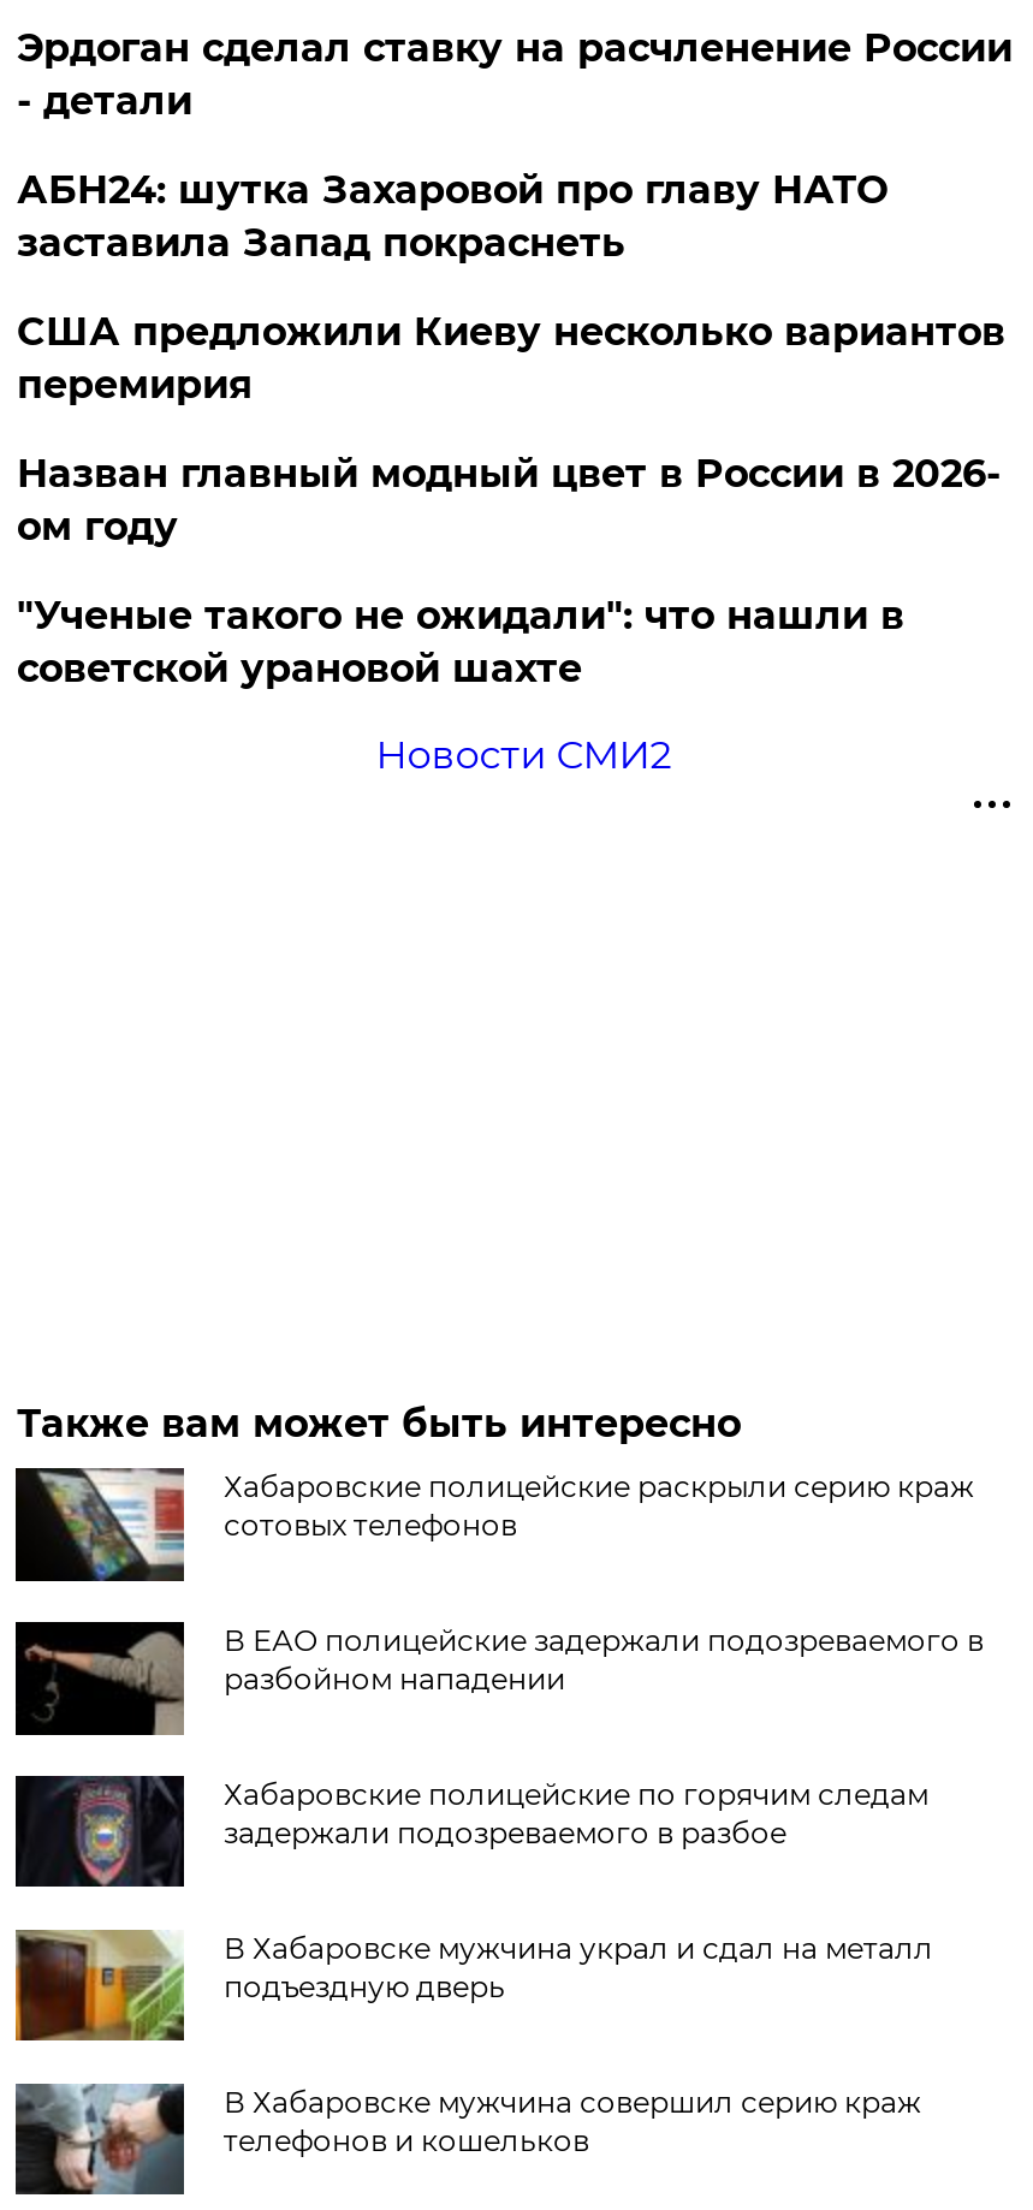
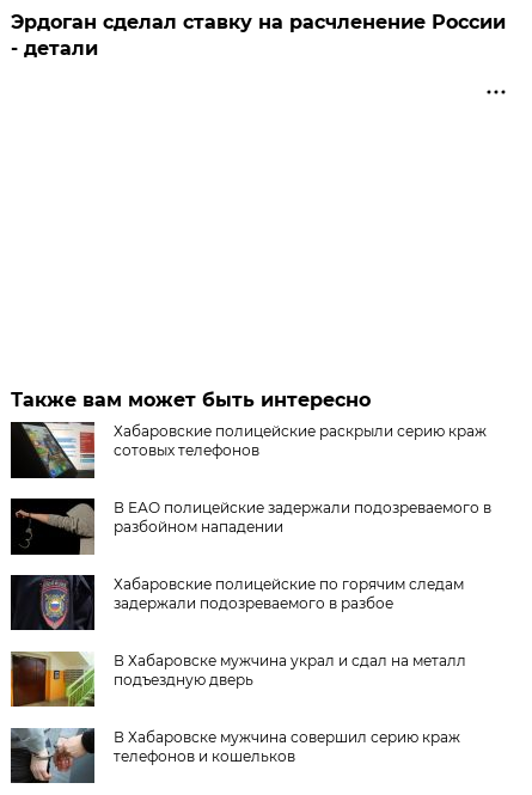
- АБН24: шутка Захаровой про главу НАТО
- заставила Запад покраснеть
- США предложили Киеву несколько вариантов
- перемирия
- Назван главный модный цвет в России в 2026-
- ом году
- "Ученые такого не ожидали": что нашли в
- советской урановой шахте
- Новости СМИ2
